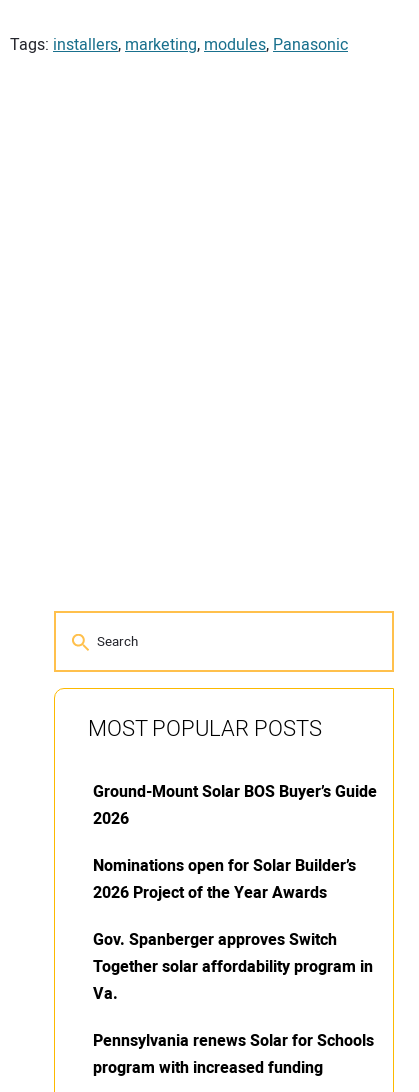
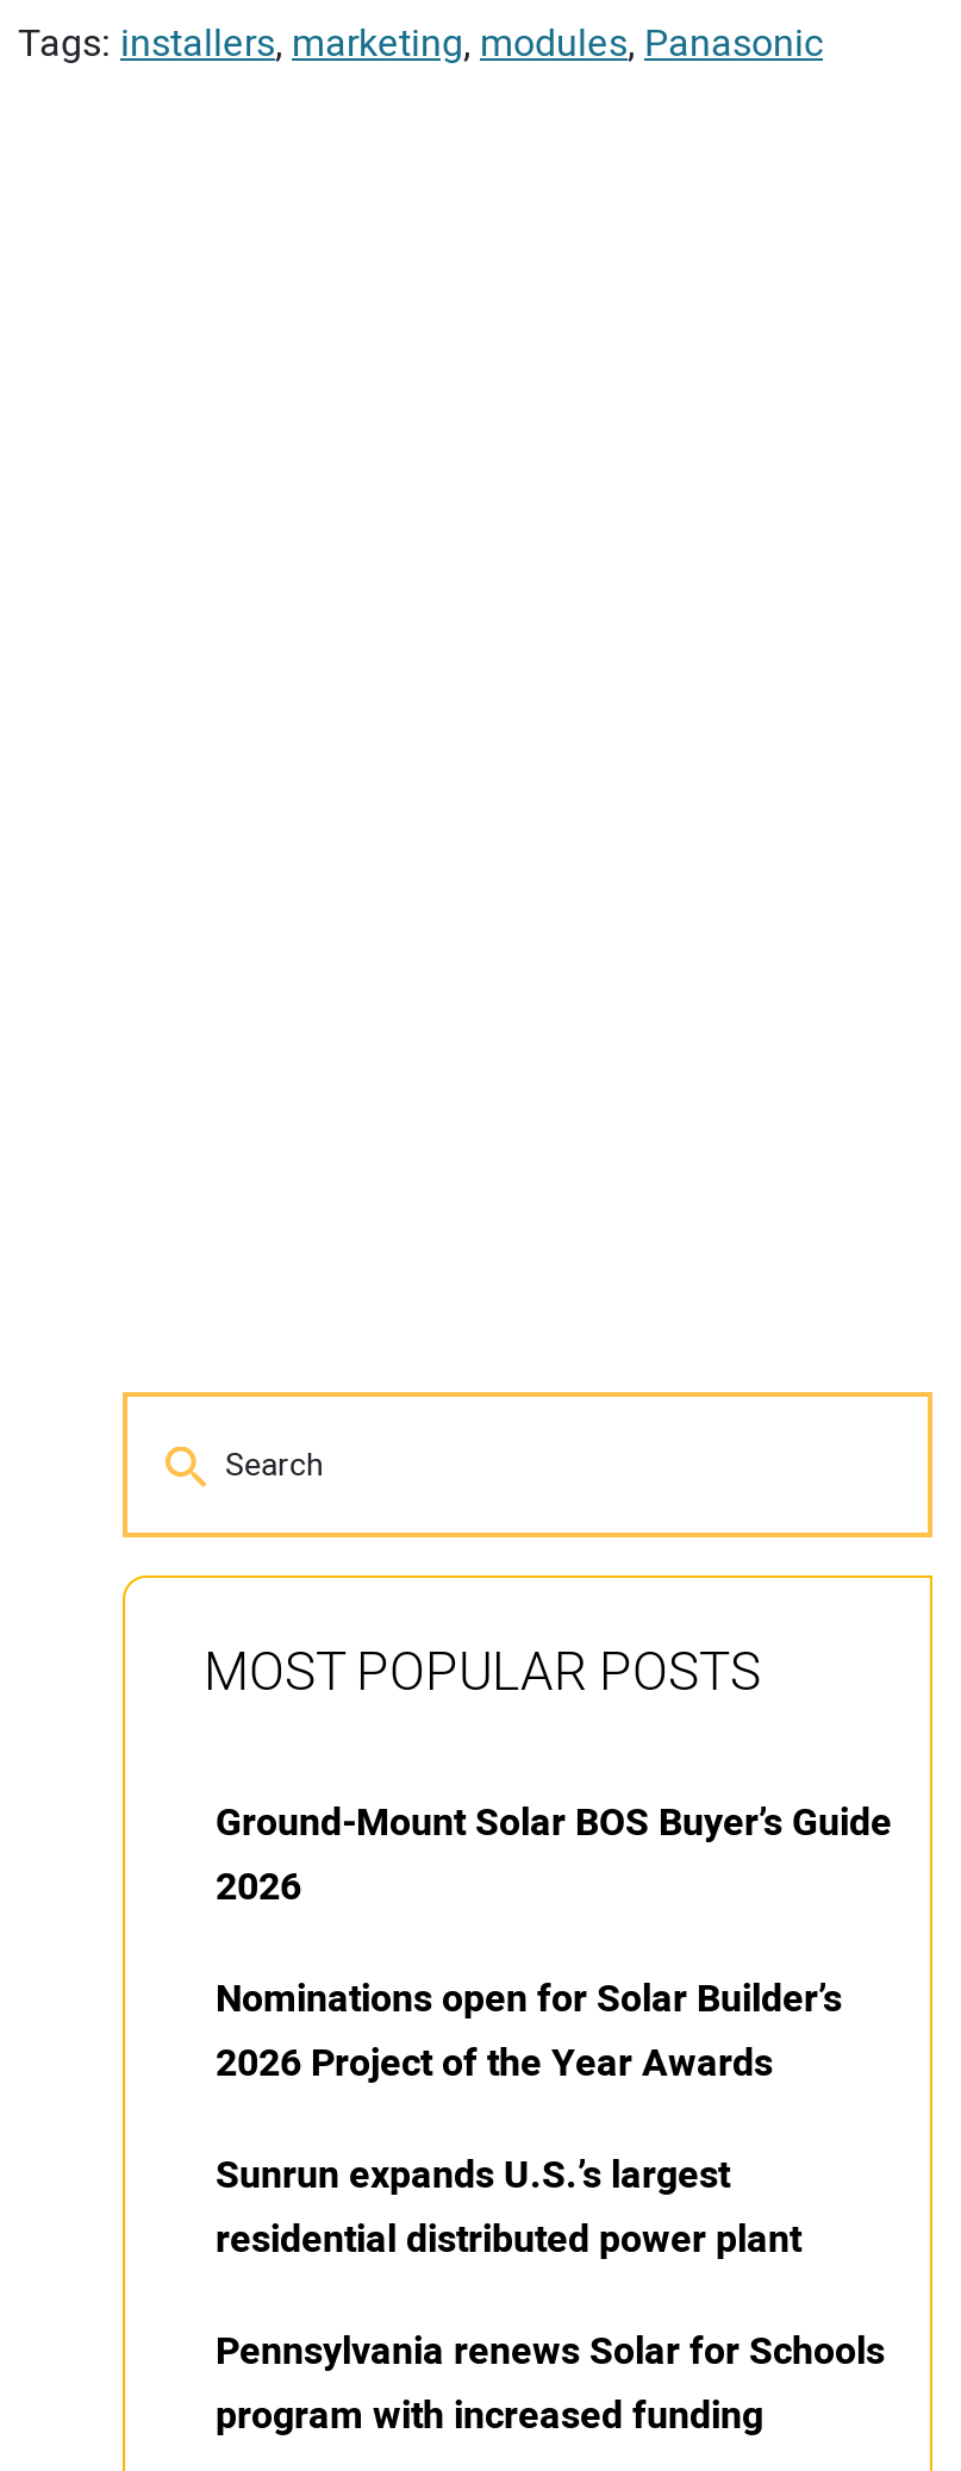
- Gov. Spanberger approves Switch
- Together solar affordability program in
- Va.
+ Sunrun expands U.S.’s largest
+ residential distributed power plant
